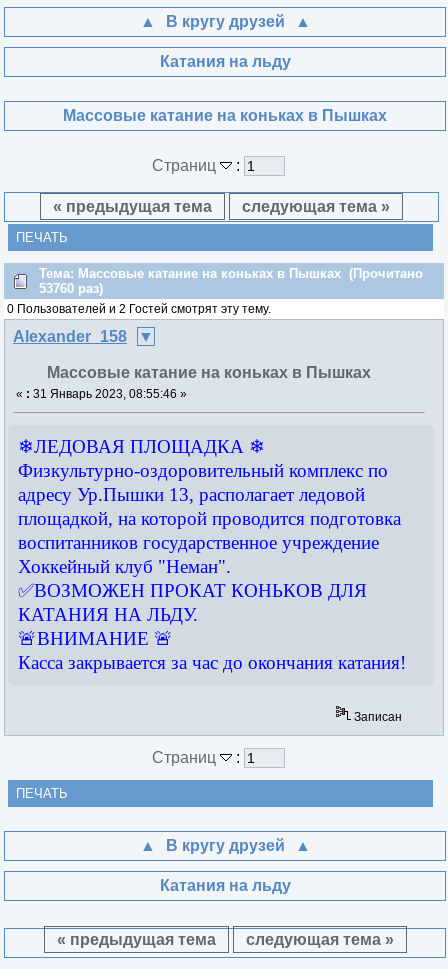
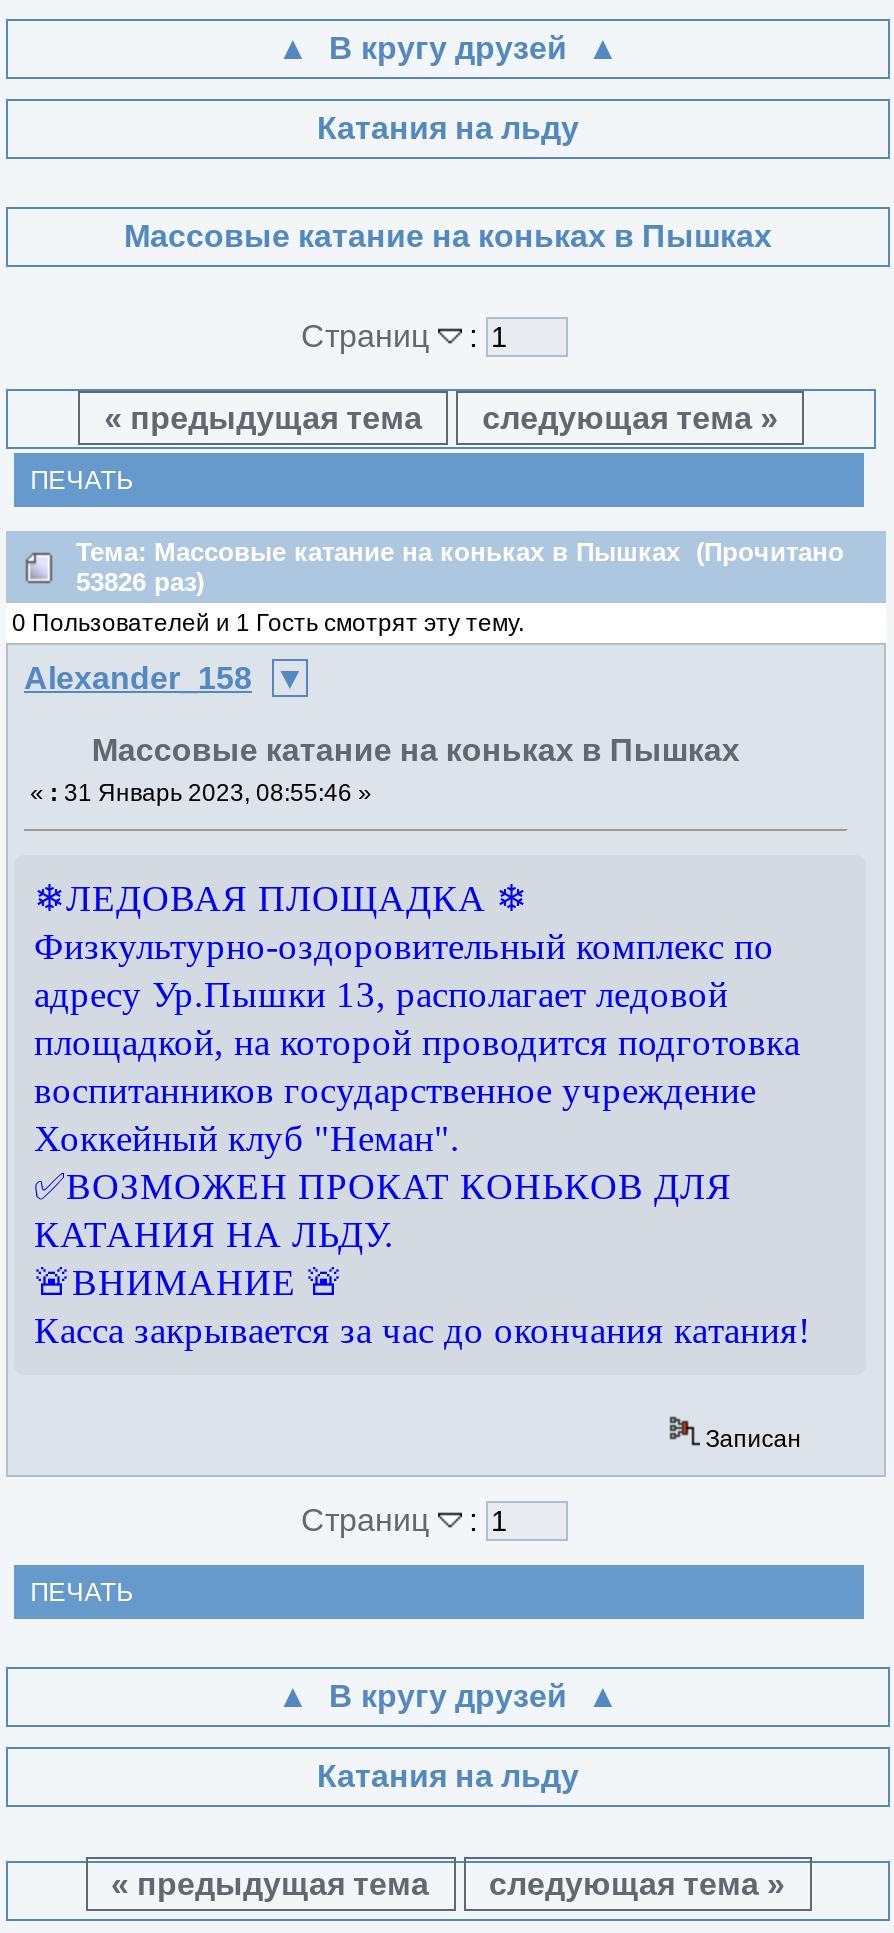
- 53760 раз)
+ 53826 раз)

- 0 Пользователей и 2 Гостей смотрят эту тему.
+ 0 Пользователей и 1 Гость смотрят эту тему.
